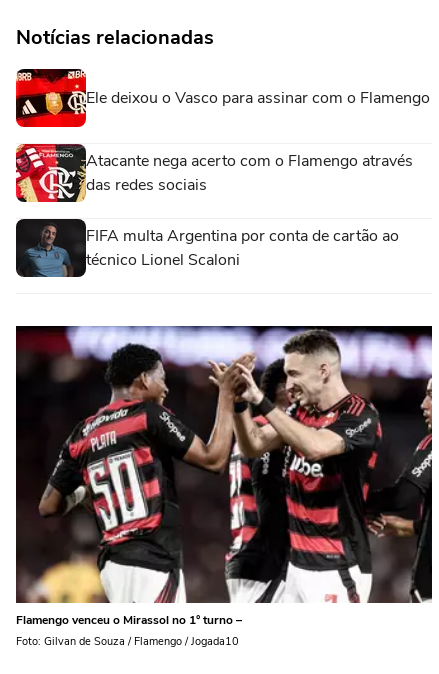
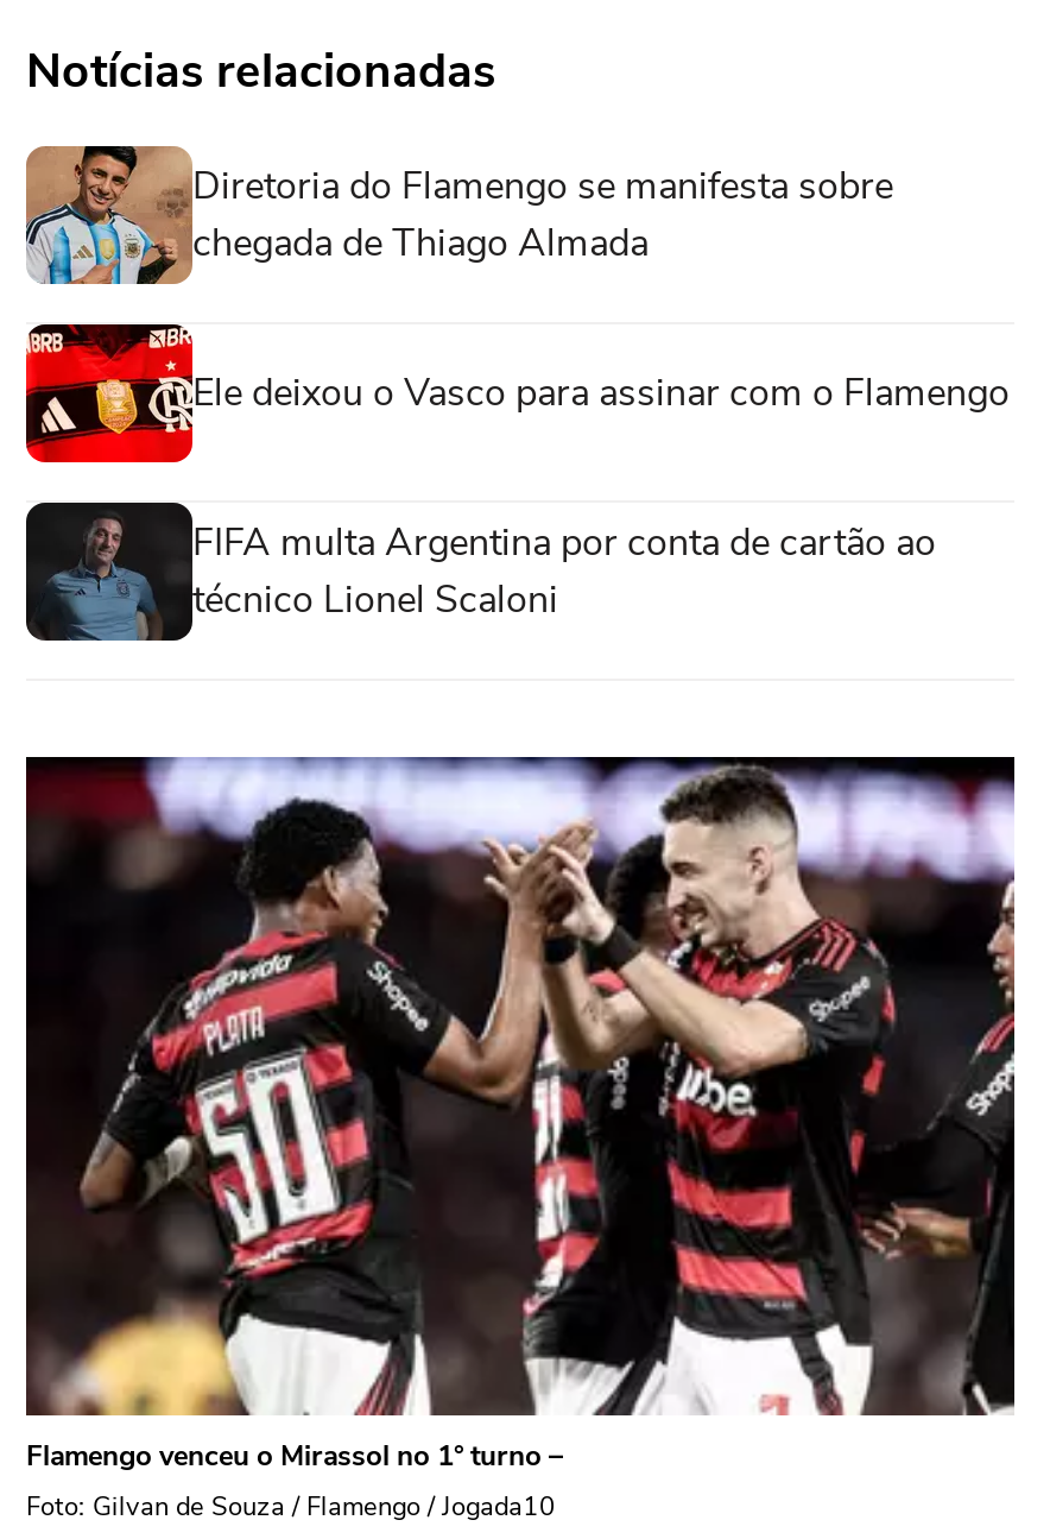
+ [image]
+ Diretoria do Flamengo se manifesta sobre
+ chegada de Thiago Almada

moved down: [image] | Ele deixou o Vasco para assinar com o Flamengo

- [image]
- Atacante nega acerto com o Flamengo através
- das redes sociais
